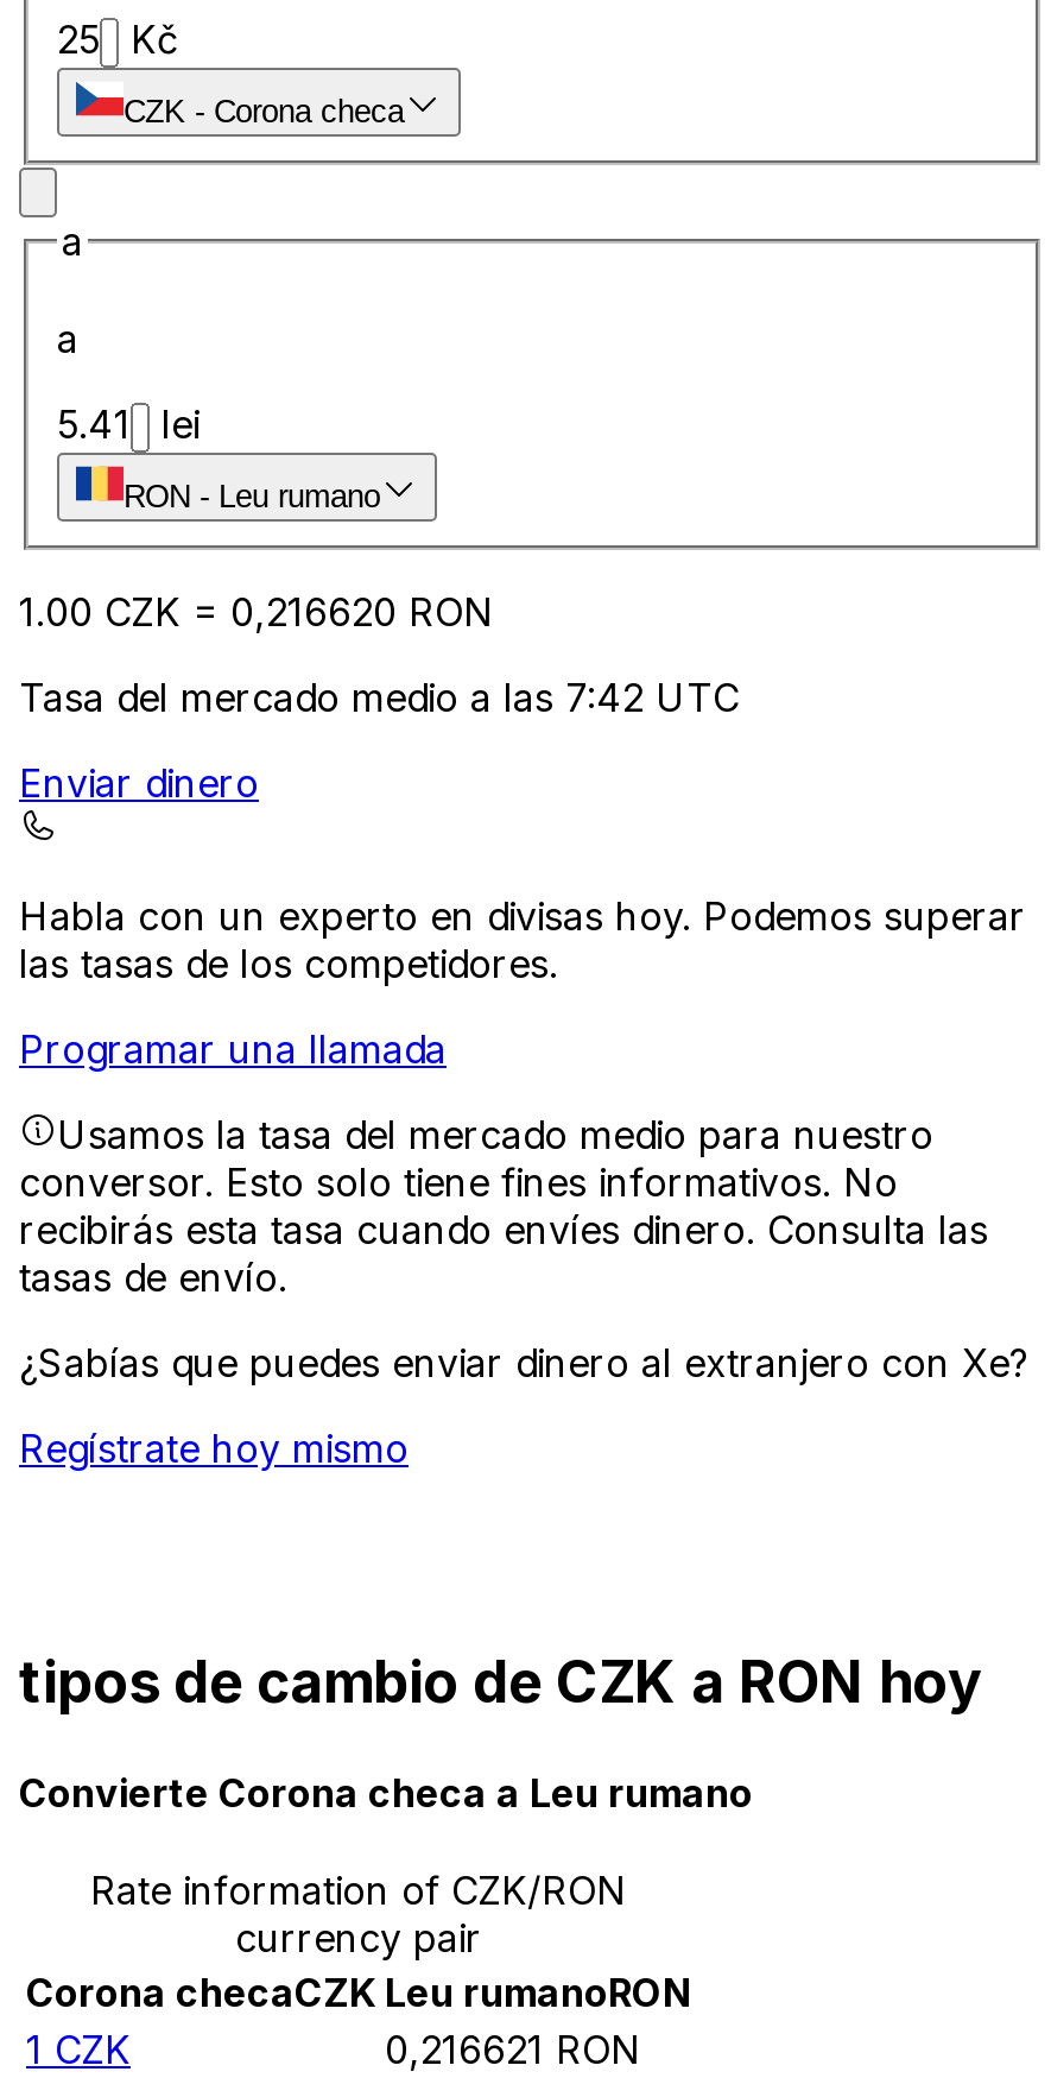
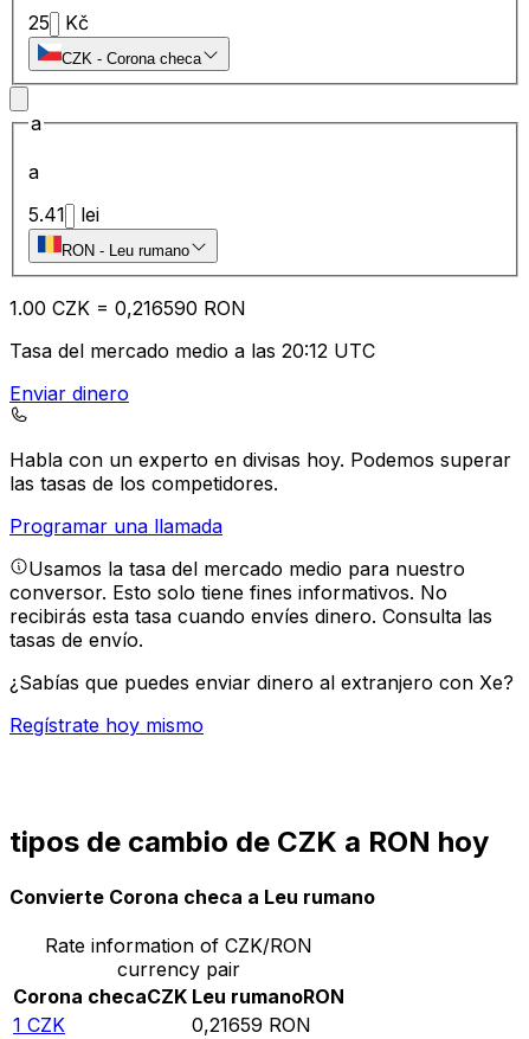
- 1.00 CZK = 0,216620 RON
+ 1.00 CZK = 0,216590 RON

- Tasa del mercado medio a las 7:42 UTC
+ Tasa del mercado medio a las 20:12 UTC

- 0,216621 RON
+ 0,21659 RON
